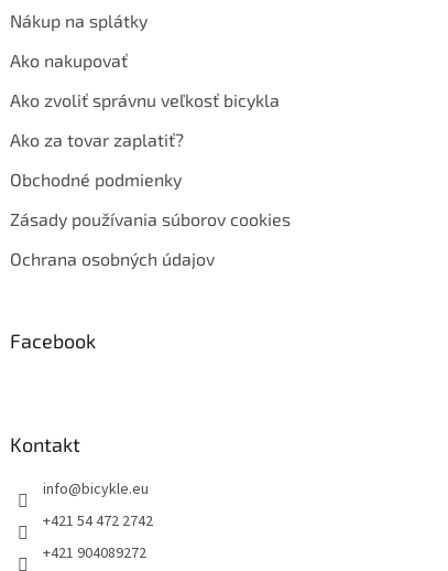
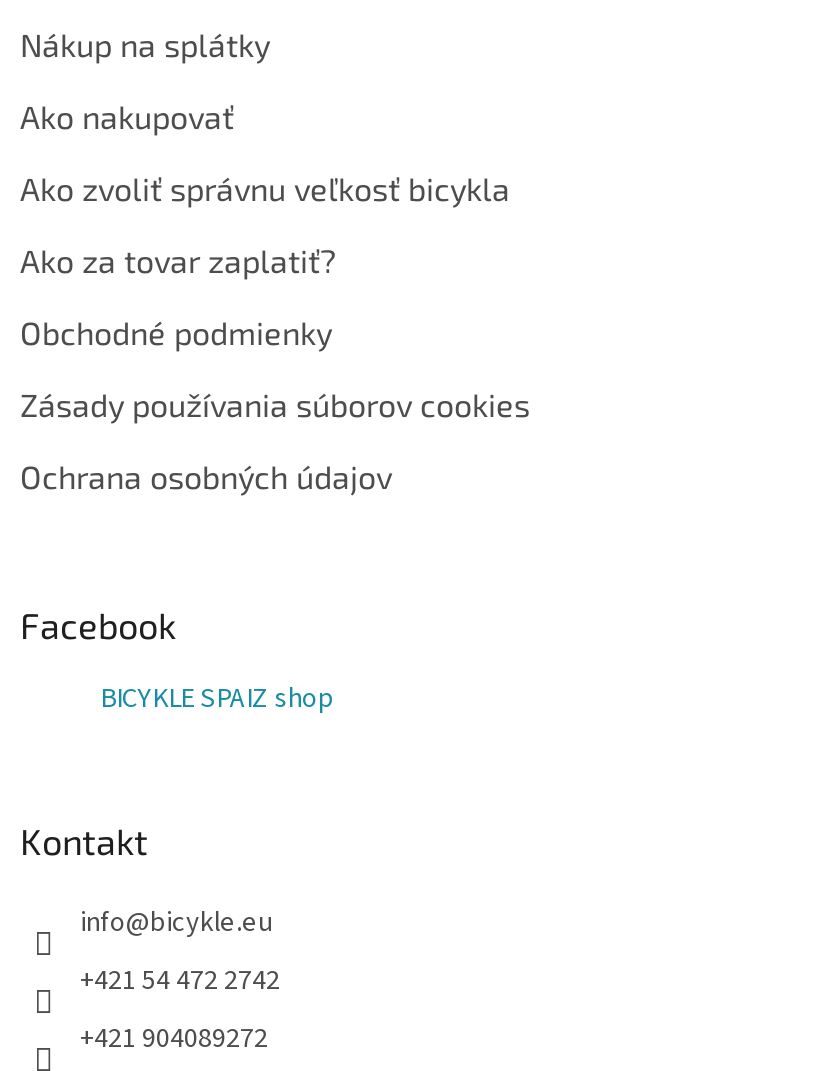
+ BICYKLE SPAIZ shop
